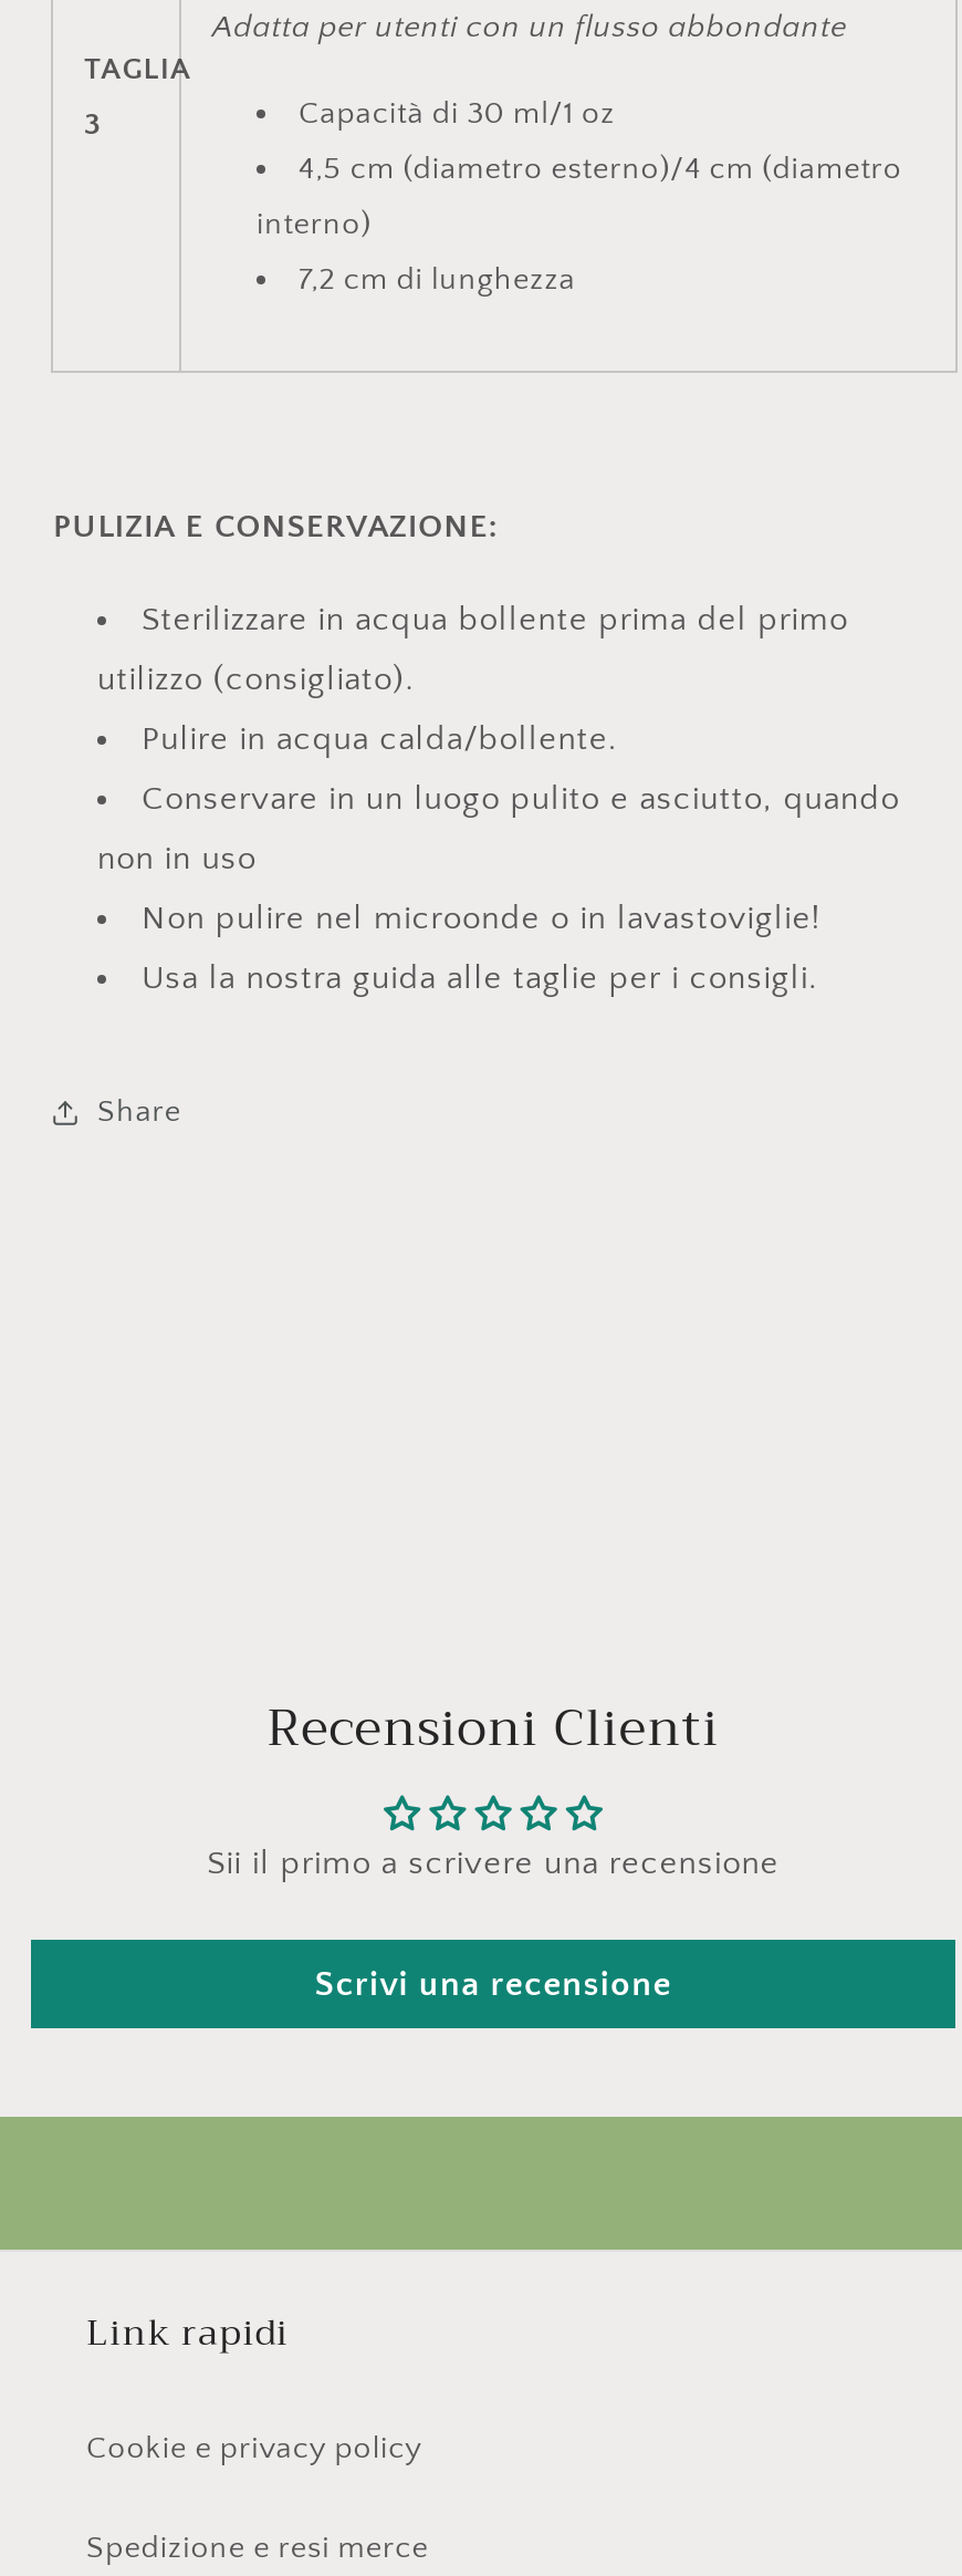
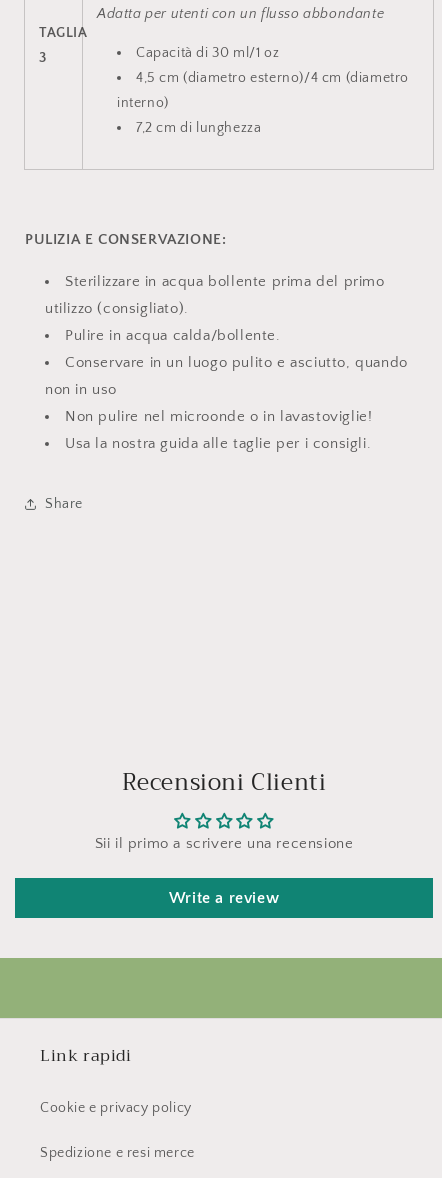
- Scrivi una recensione
+ Write a review
